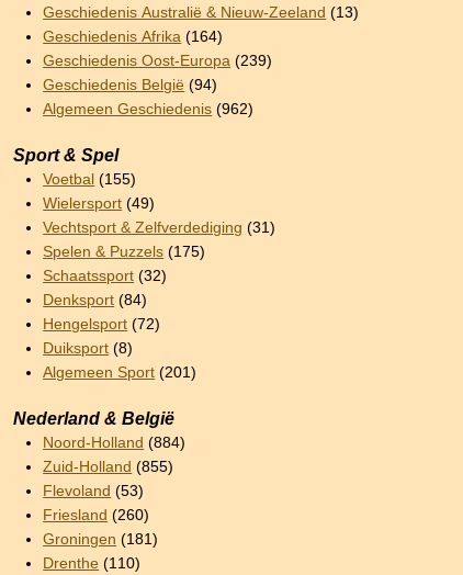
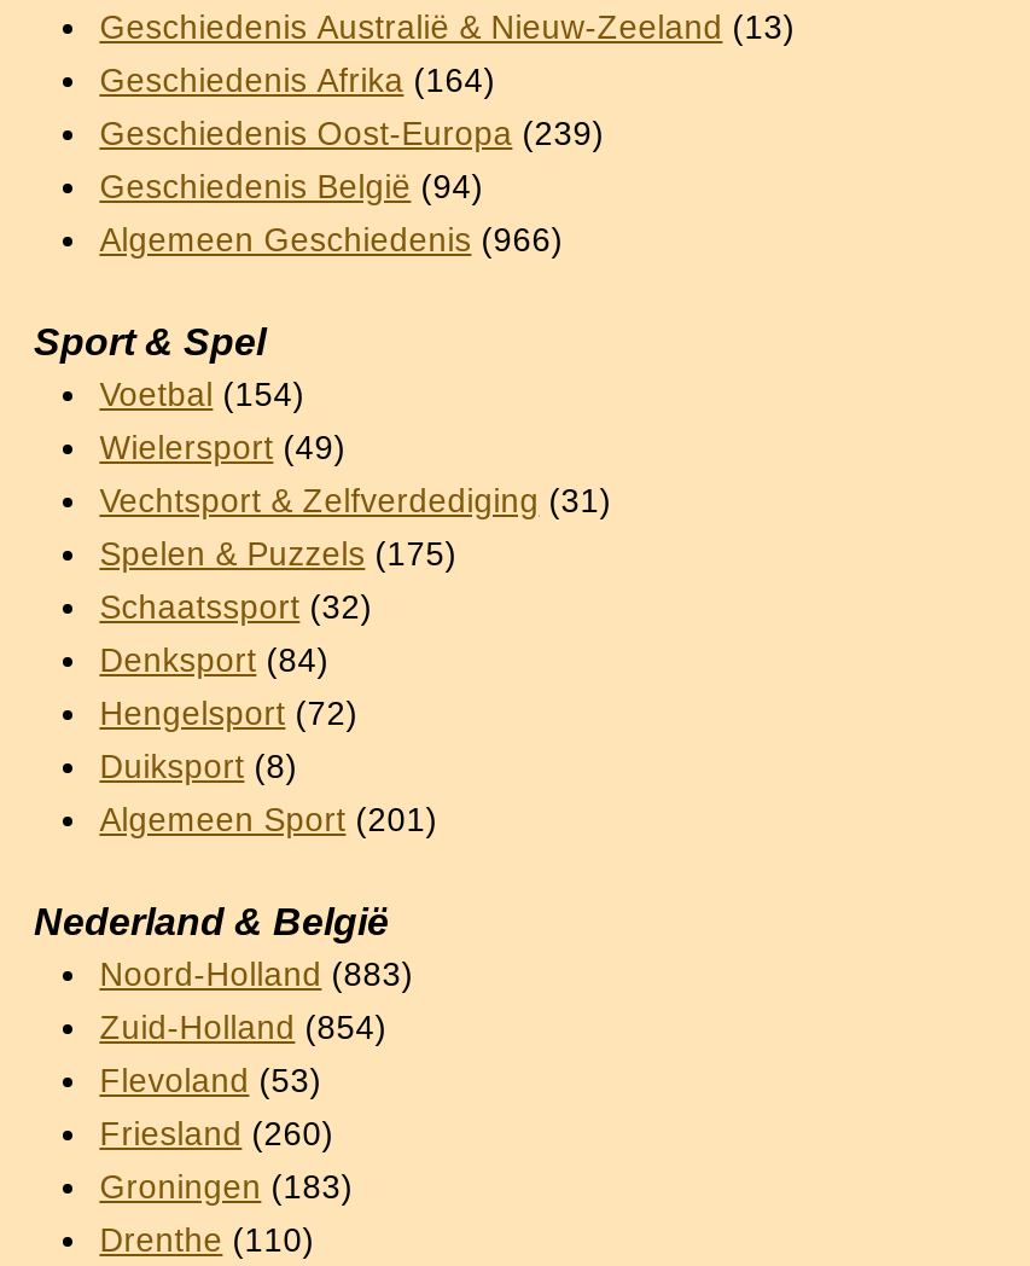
- Algemeen Geschiedenis (962)
+ Algemeen Geschiedenis (966)

- Voetbal (155)
+ Voetbal (154)

- Noord-Holland (884)
+ Noord-Holland (883)

- Zuid-Holland (855)
+ Zuid-Holland (854)

- Groningen (181)
+ Groningen (183)
